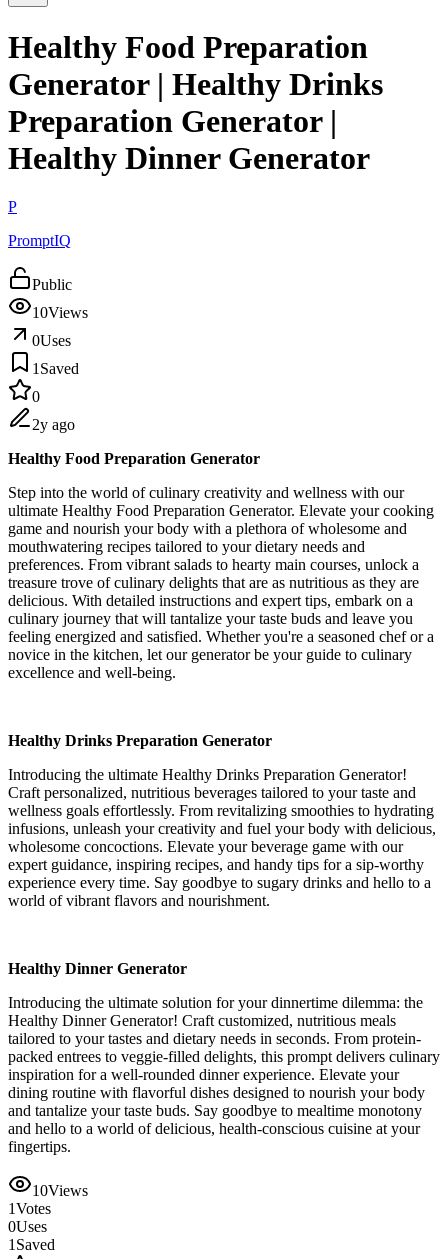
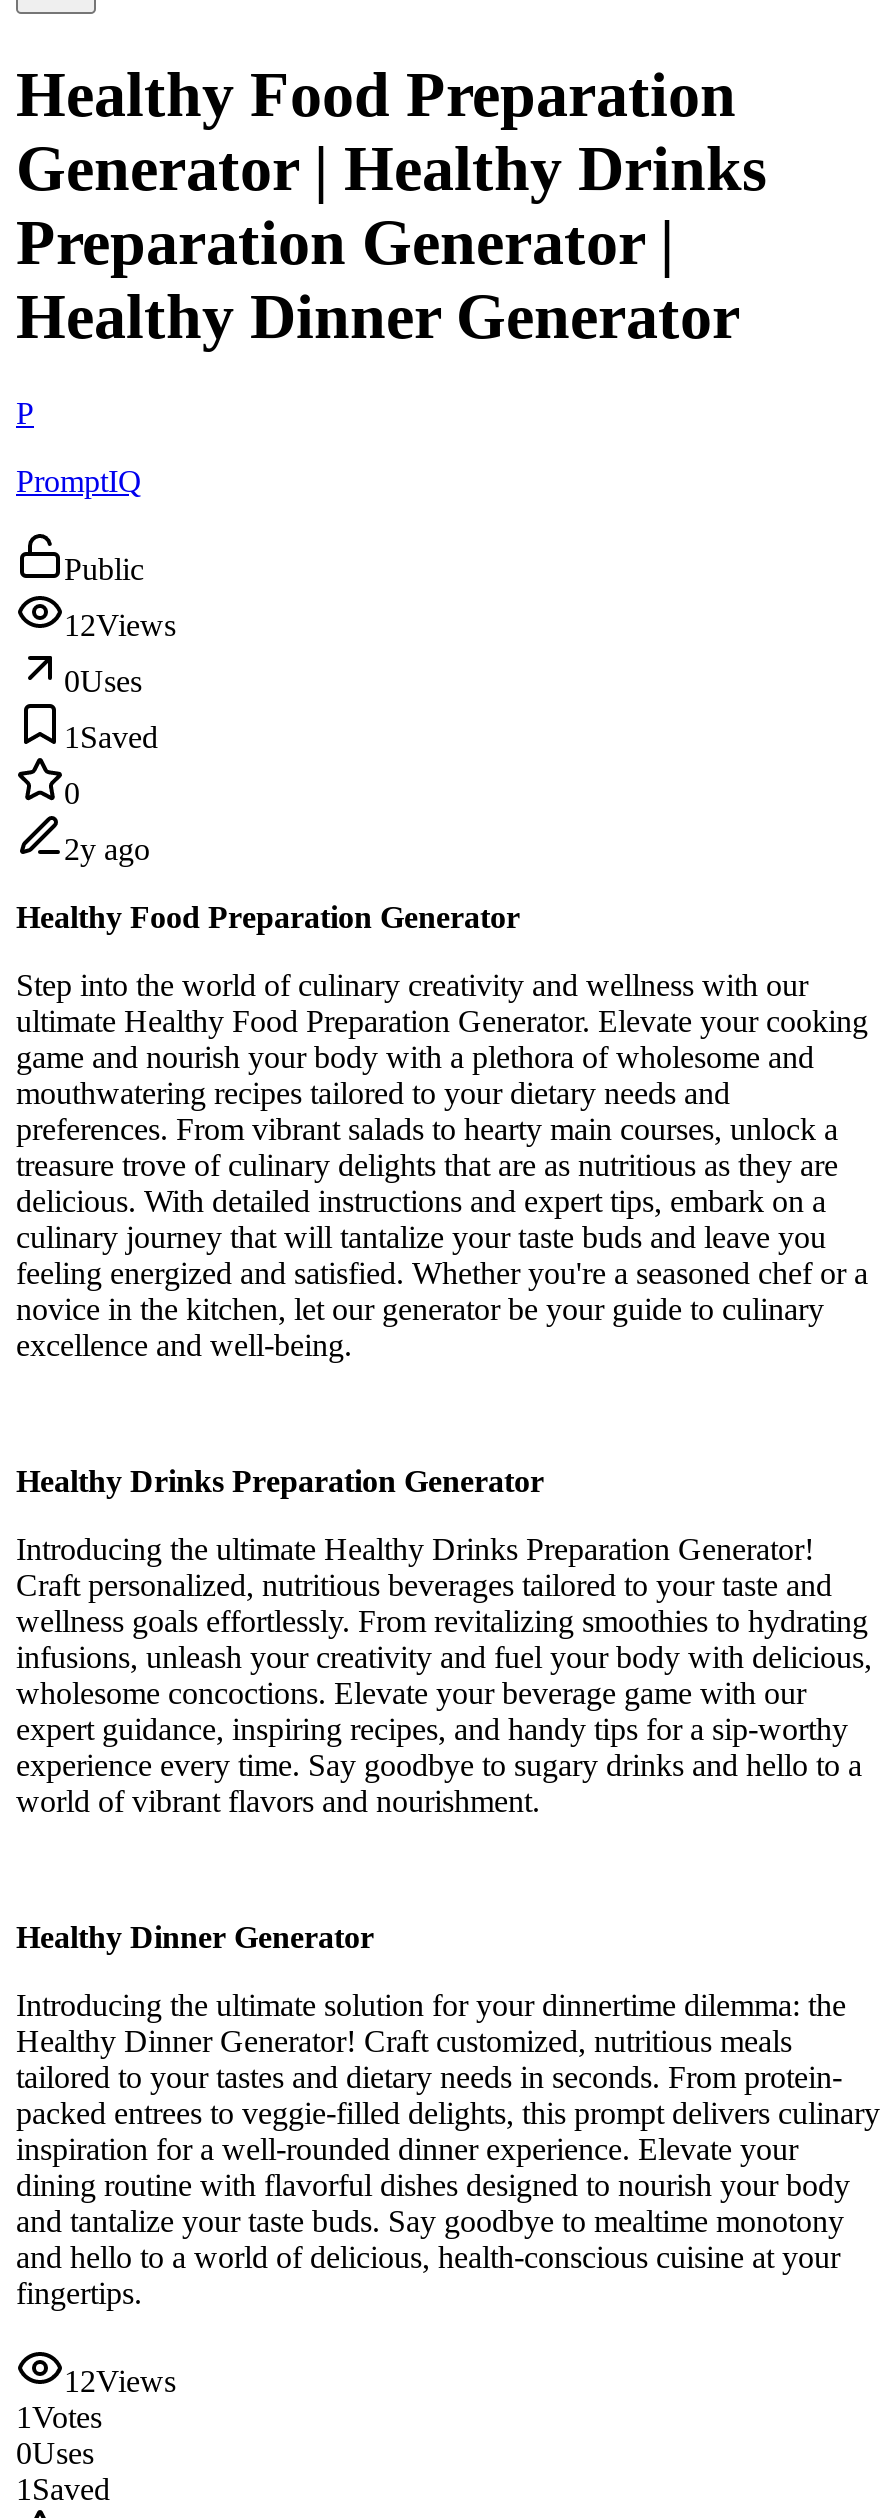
- 10Views
+ 12Views

- 10Views
+ 12Views
